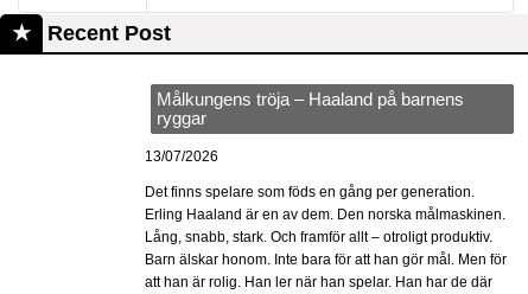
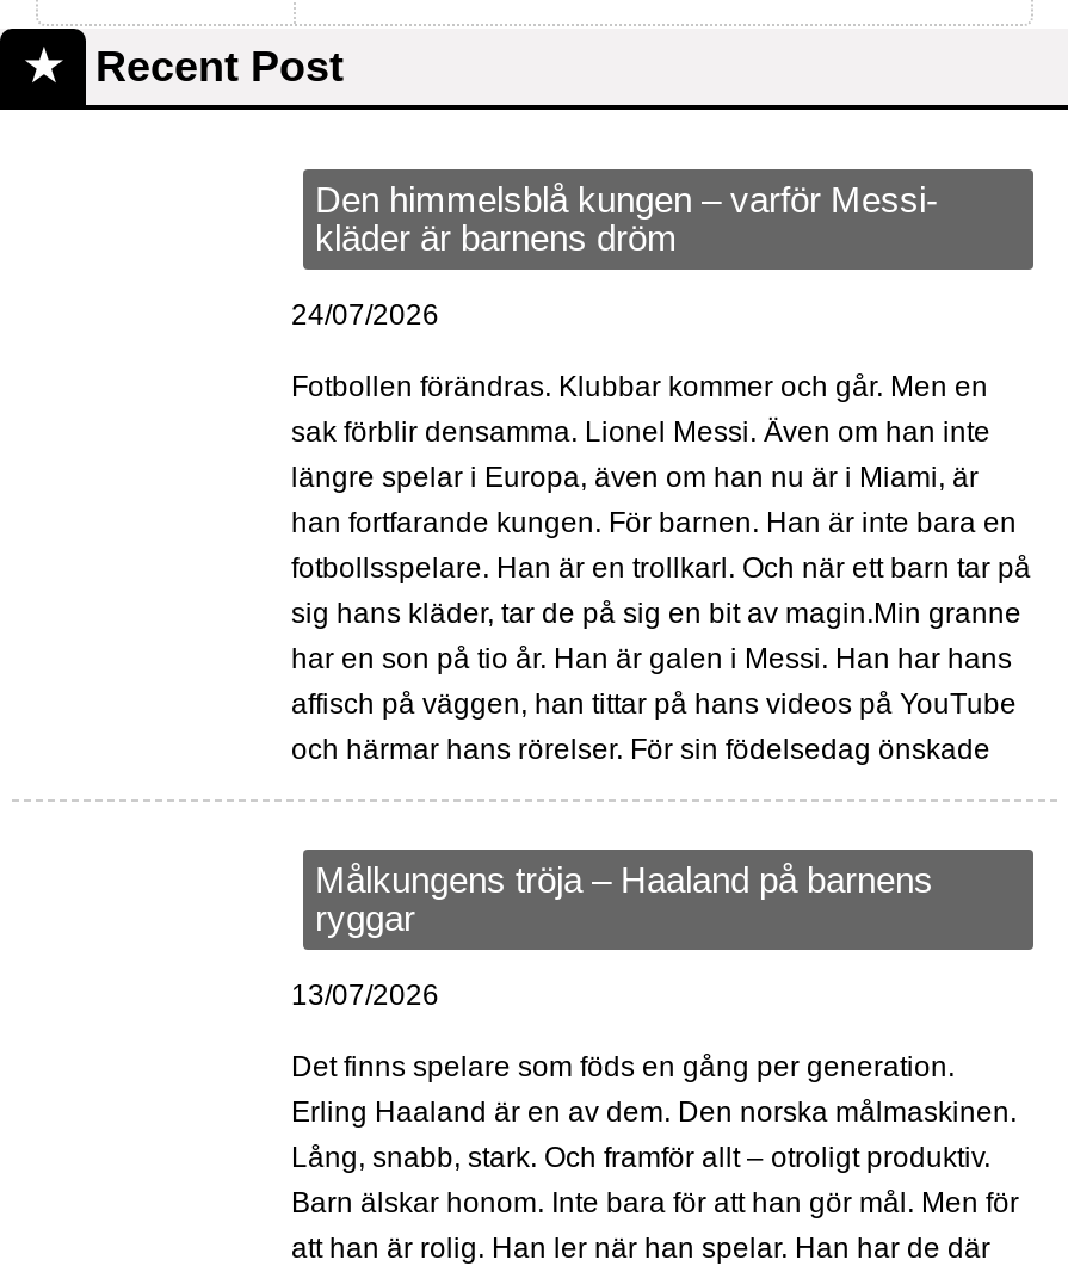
+ Den himmelsblå kungen – varför Messi-
+ kläder är barnens dröm
+ 24/07/2026
+ Fotbollen förändras. Klubbar kommer och går. Men en
+ sak förblir densamma. Lionel Messi. Även om han inte
+ längre spelar i Europa, även om han nu är i Miami, är
+ han fortfarande kungen. För barnen. Han är inte bara en
+ fotbollsspelare. Han är en trollkarl. Och när ett barn tar på
+ sig hans kläder, tar de på sig en bit av magin.Min granne
+ har en son på tio år. Han är galen i Messi. Han har hans
+ affisch på väggen, han tittar på hans videos på YouTube
+ och härmar hans rörelser. För sin födelsedag önskade
